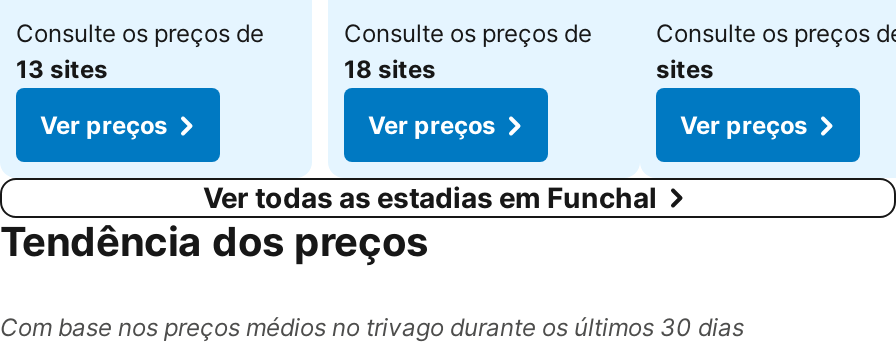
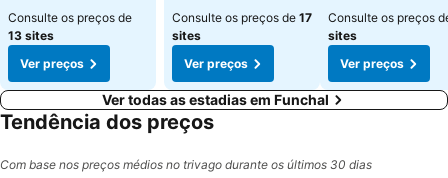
- Consulte os preços de
- 18 sites
+ Consulte os preços de 17
+ sites
